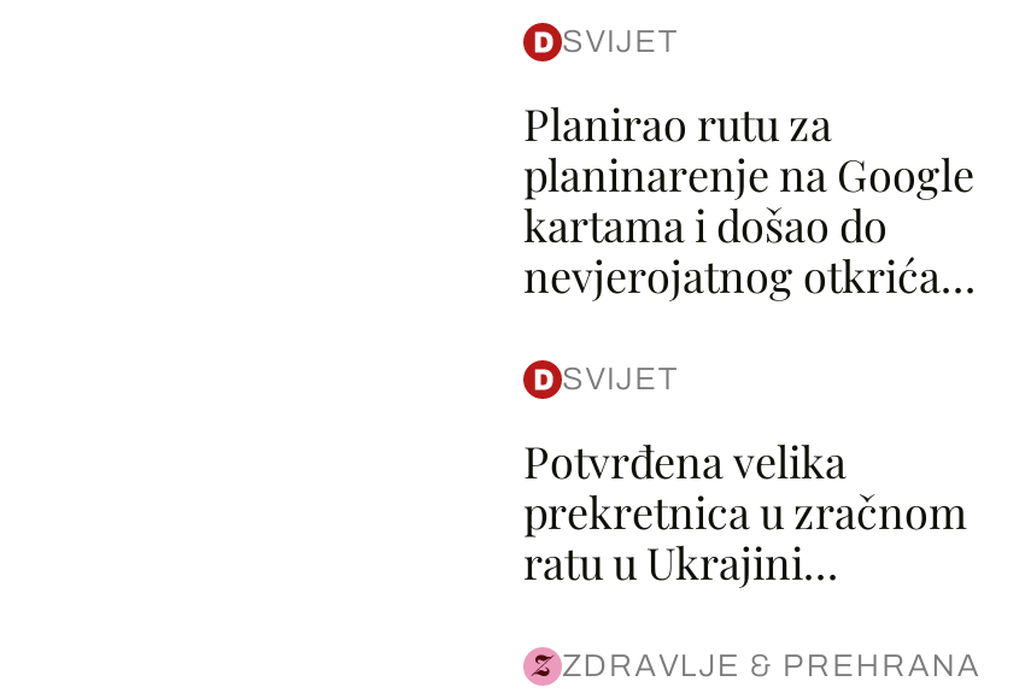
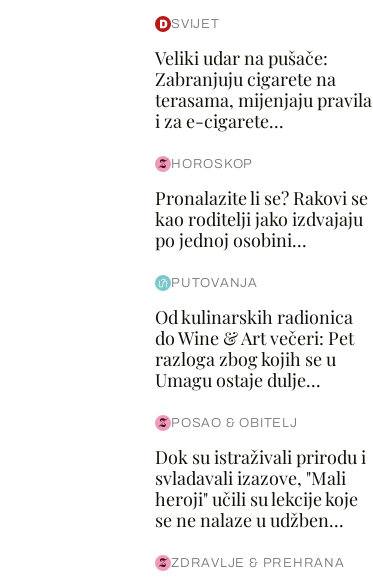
- Planirao rutu za
- planinarenje na Google
- kartama i došao do
- nevjerojatnog otkrića...
- SVIJET
- Potvrđena velika
- prekretnica u zračnom
- ratu u Ukrajini...
+ Veliki udar na pušače:
+ Zabranjuju cigarete na
+ terasama, mijenjaju pravila
+ i za e-cigarete...
+ HOROSKOP
+ Pronalazite li se? Rakovi se
+ kao roditelji jako izdvajaju
+ po jednoj osobini...
+ PUTOVANJA
+ Od kulinarskih radionica
+ do Wine & Art večeri: Pet
+ razloga zbog kojih se u
+ Umagu ostaje dulje...
+ POSAO & OBITELJ
+ Dok su istraživali prirodu i
+ svladavali izazove, "Mali
+ heroji" učili su lekcije koje
+ se ne nalaze u udžben...
